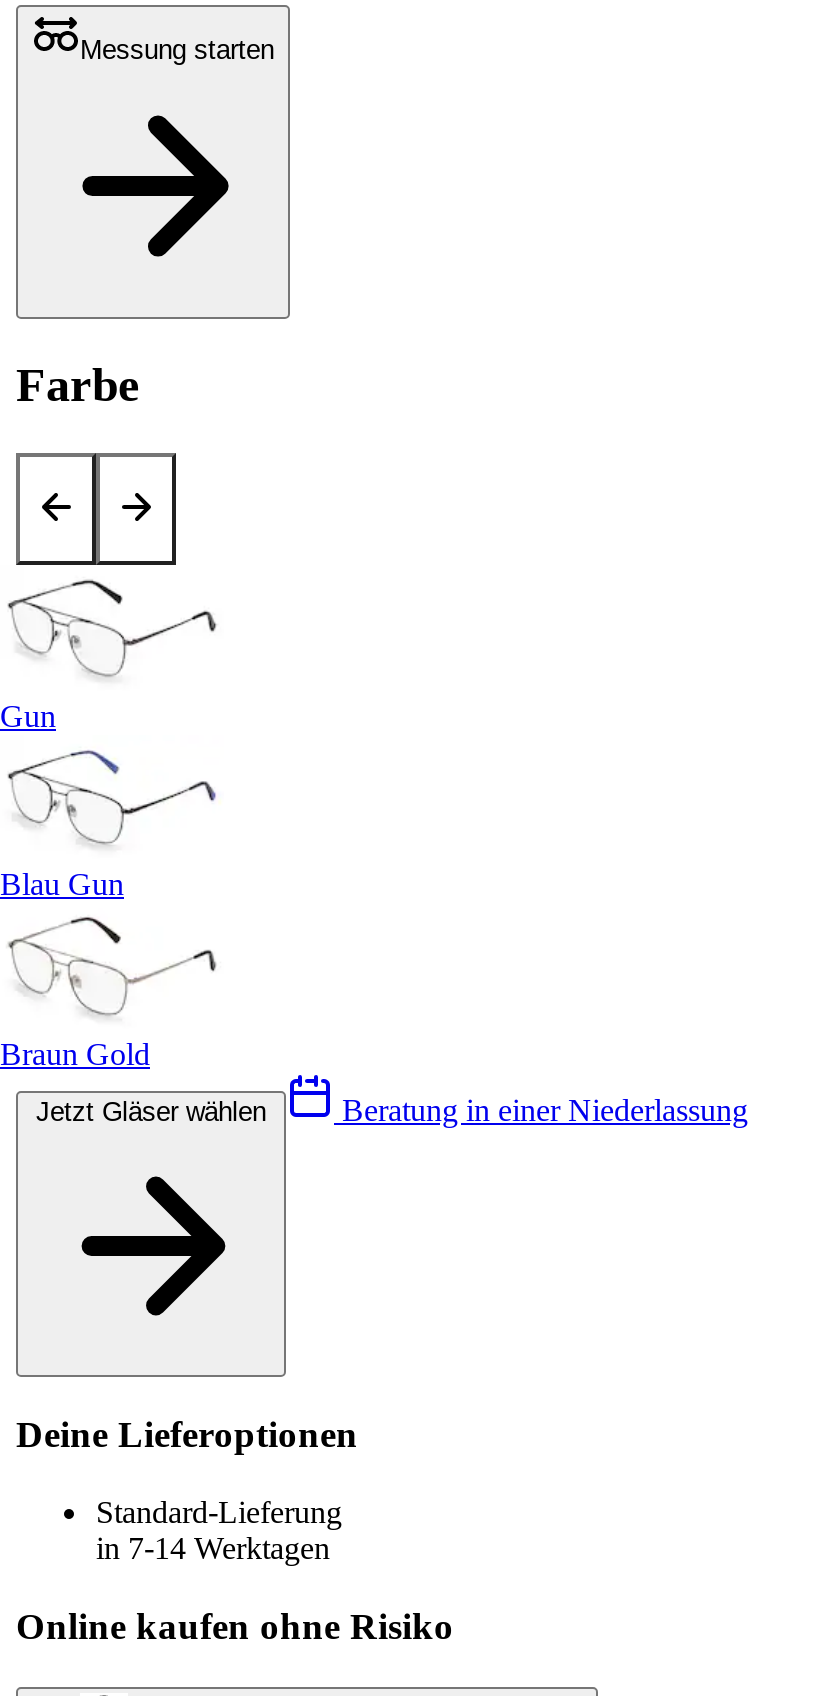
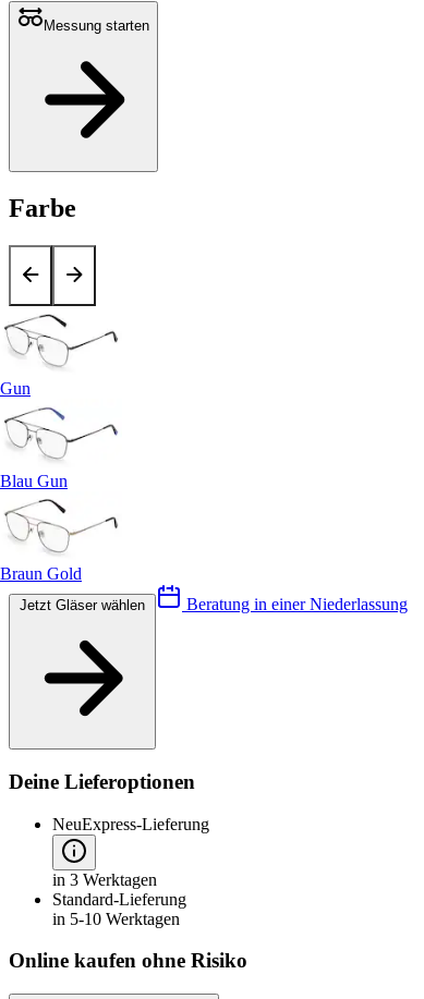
+ NeuExpress-Lieferung
+ in 3 Werktagen

- in 7-14 Werktagen
+ in 5-10 Werktagen
